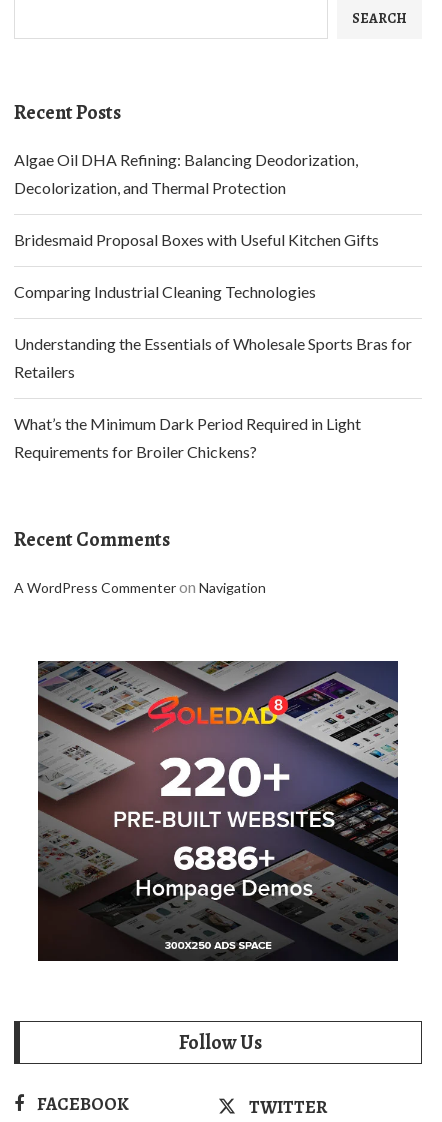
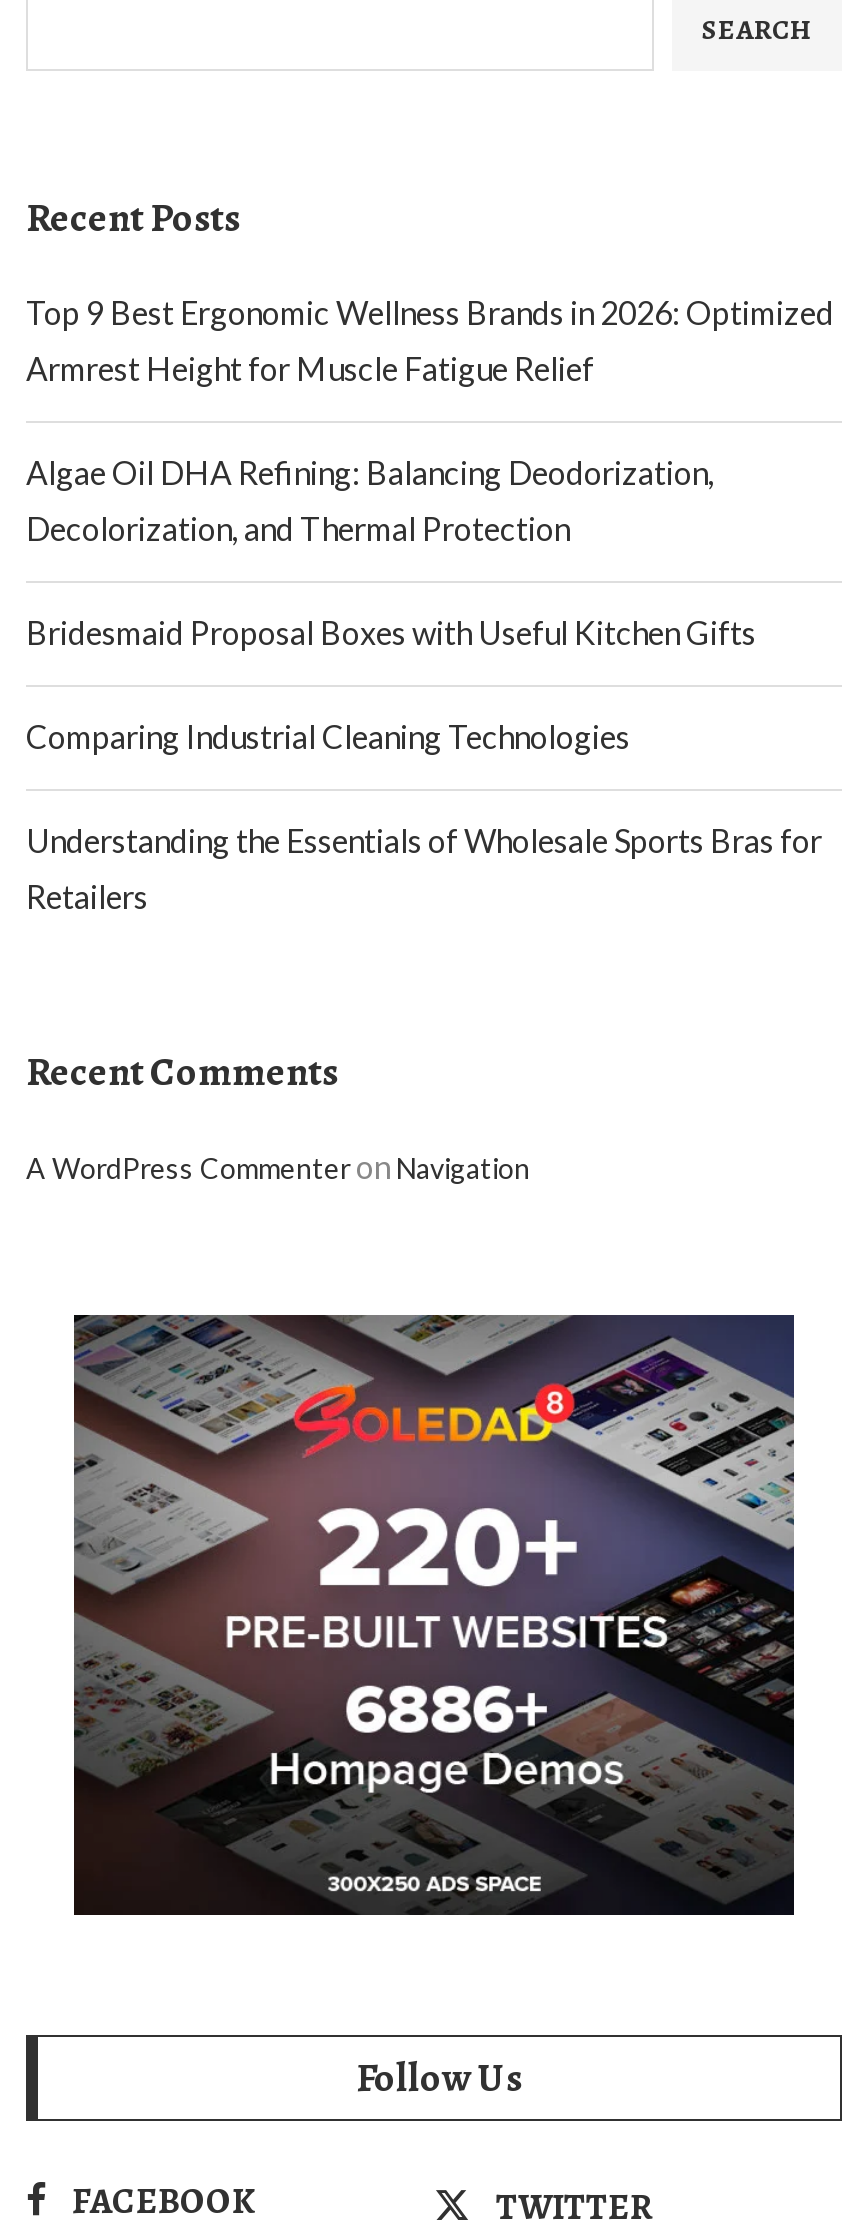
+ Top 9 Best Ergonomic Wellness Brands in 2026: Optimized
+ Armrest Height for Muscle Fatigue Relief

moved down: Algae Oil DHA Refining: Balancing Deodorization, | Decolorization, and Thermal Protection | Bridesmaid Proposal Boxes with Useful Kitchen Gifts | Comparing Industrial Cleaning Technologies | Understanding the Essentials of Wholesale Sports Bras for | Retailers

- What’s the Minimum Dark Period Required in Light
- Requirements for Broiler Chickens?
